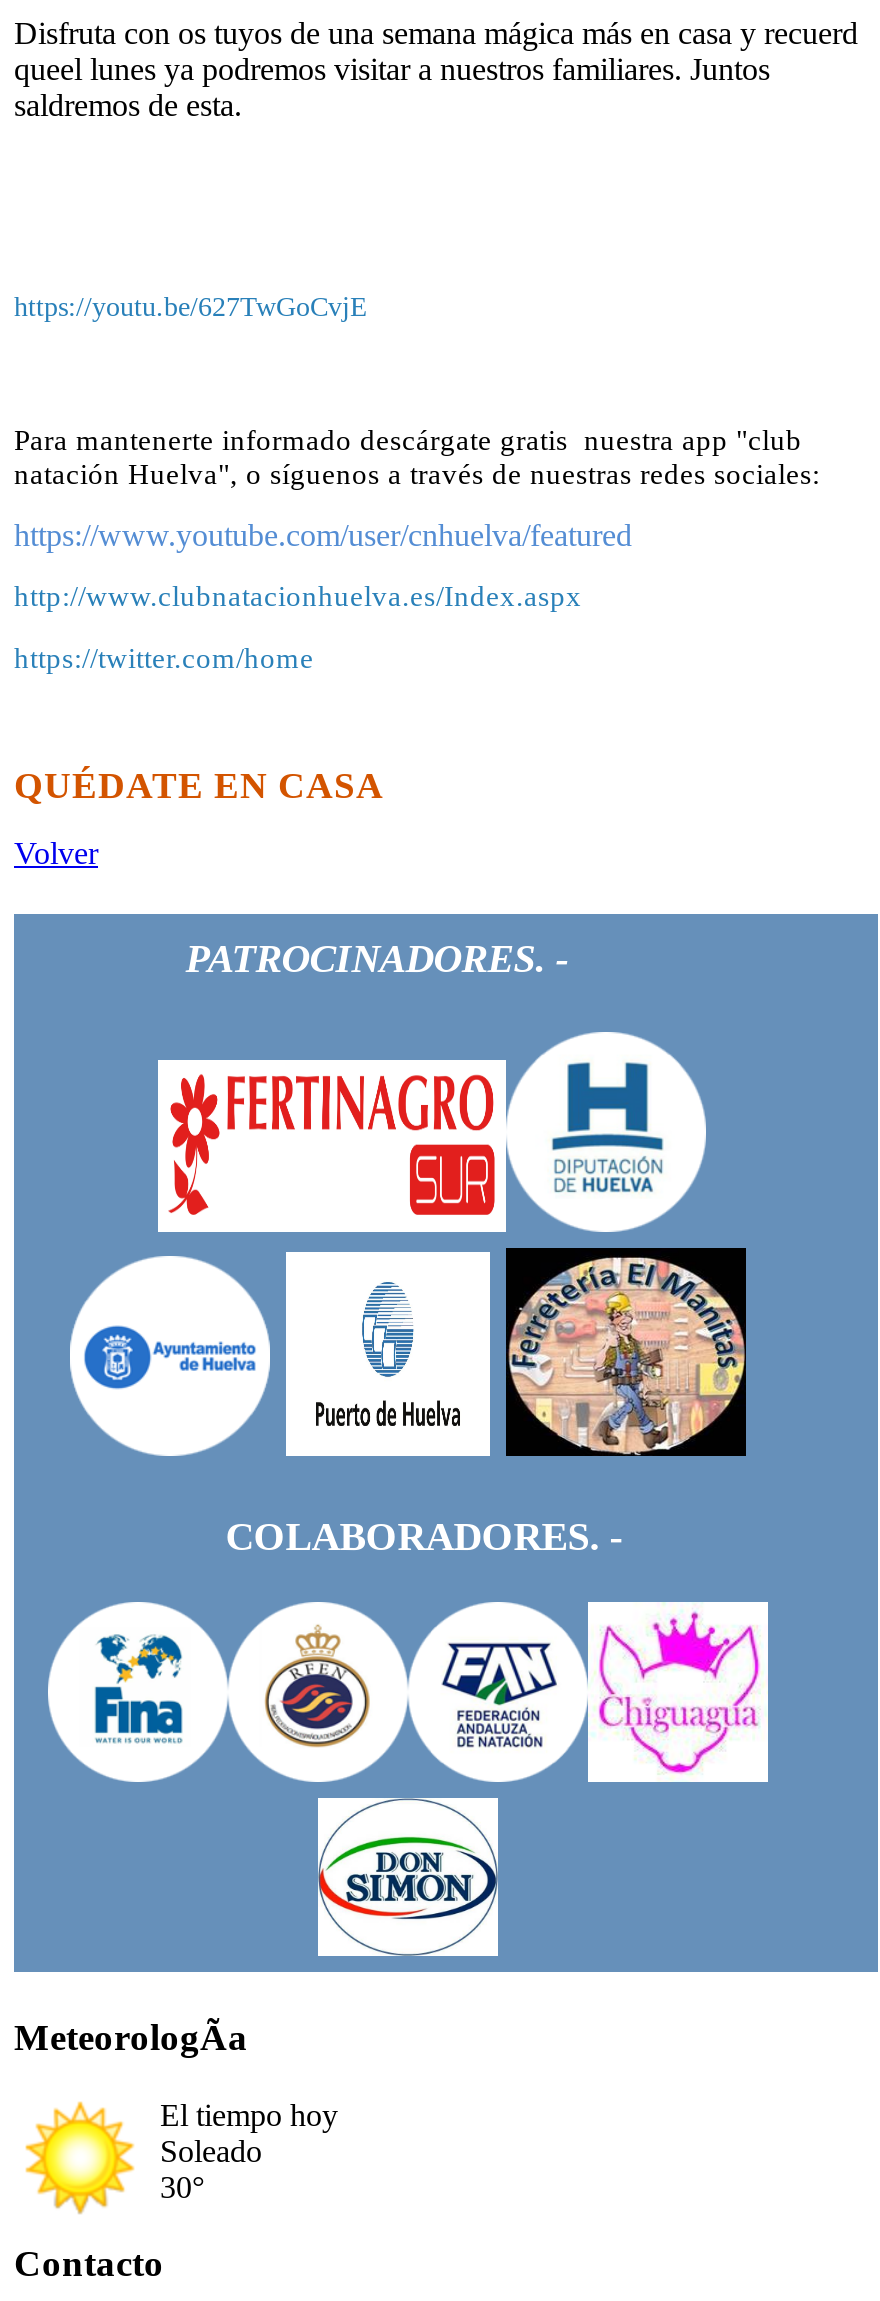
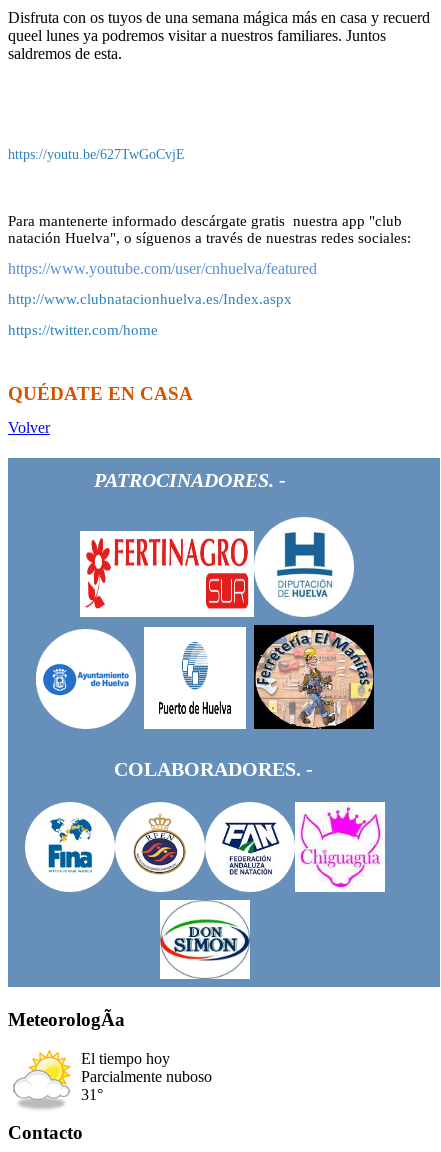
- [image]
- Soleado
- 30°
+ [image]
+ Parcialmente nuboso
+ 31°
